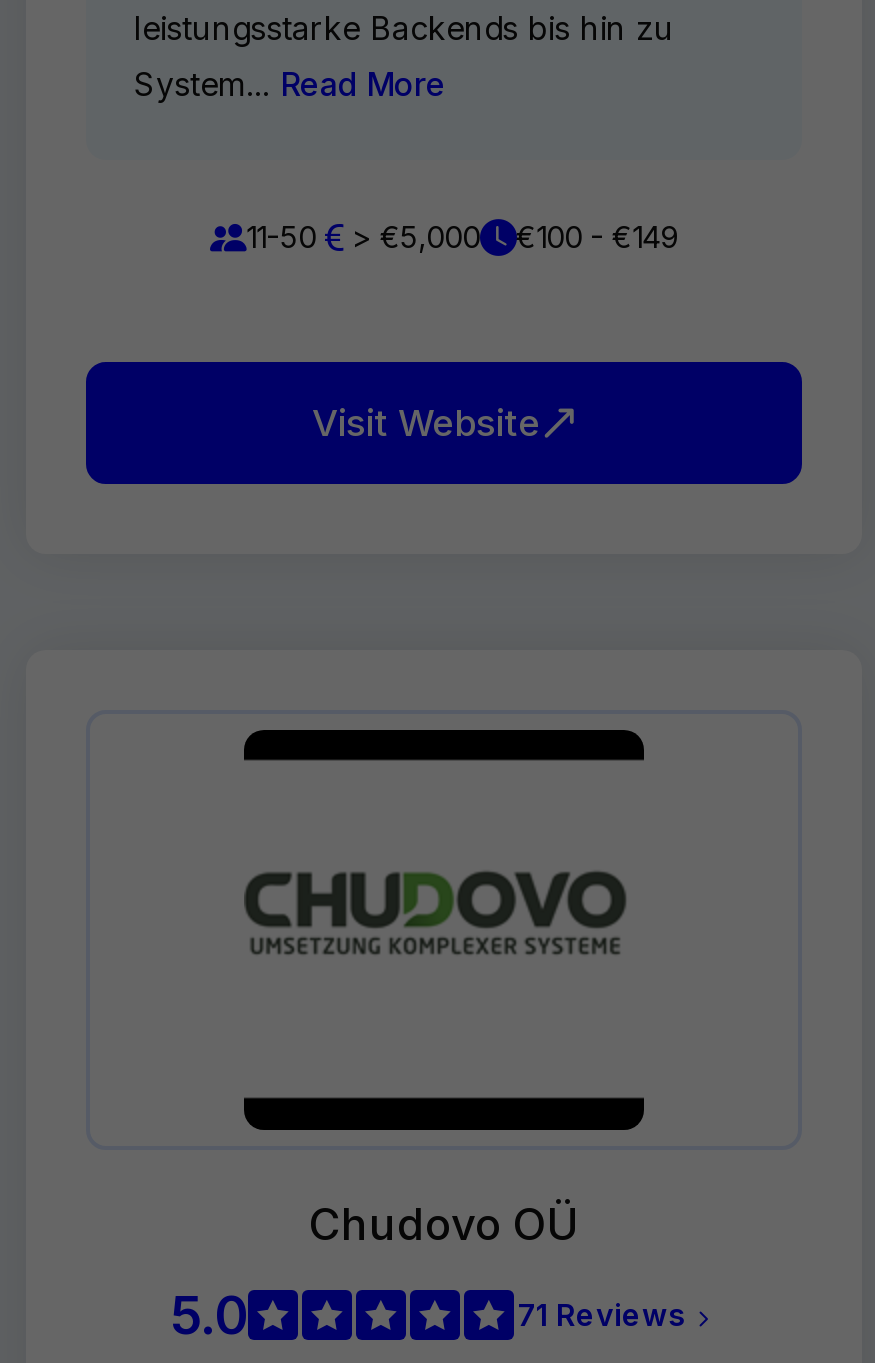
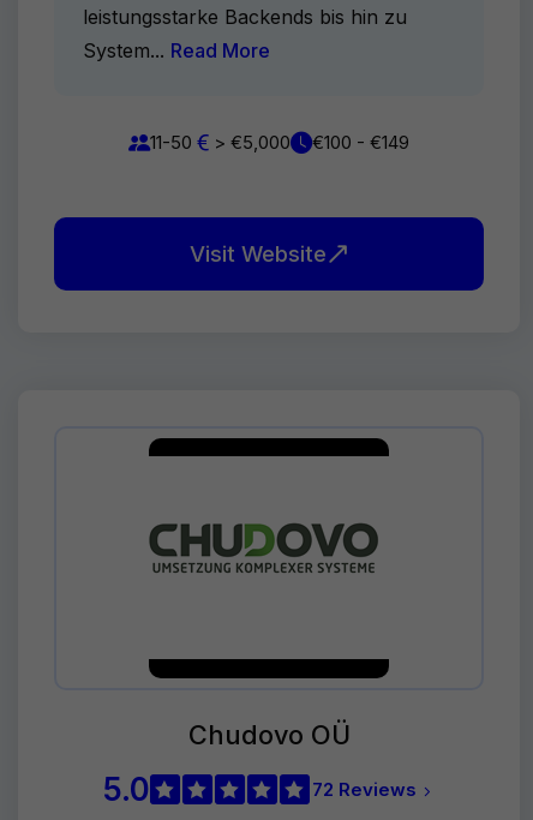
- 71 Reviews
+ 72 Reviews
